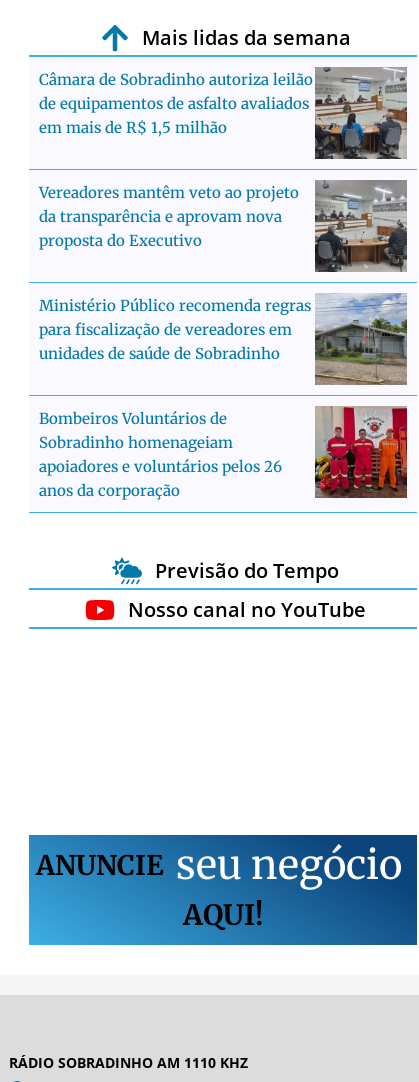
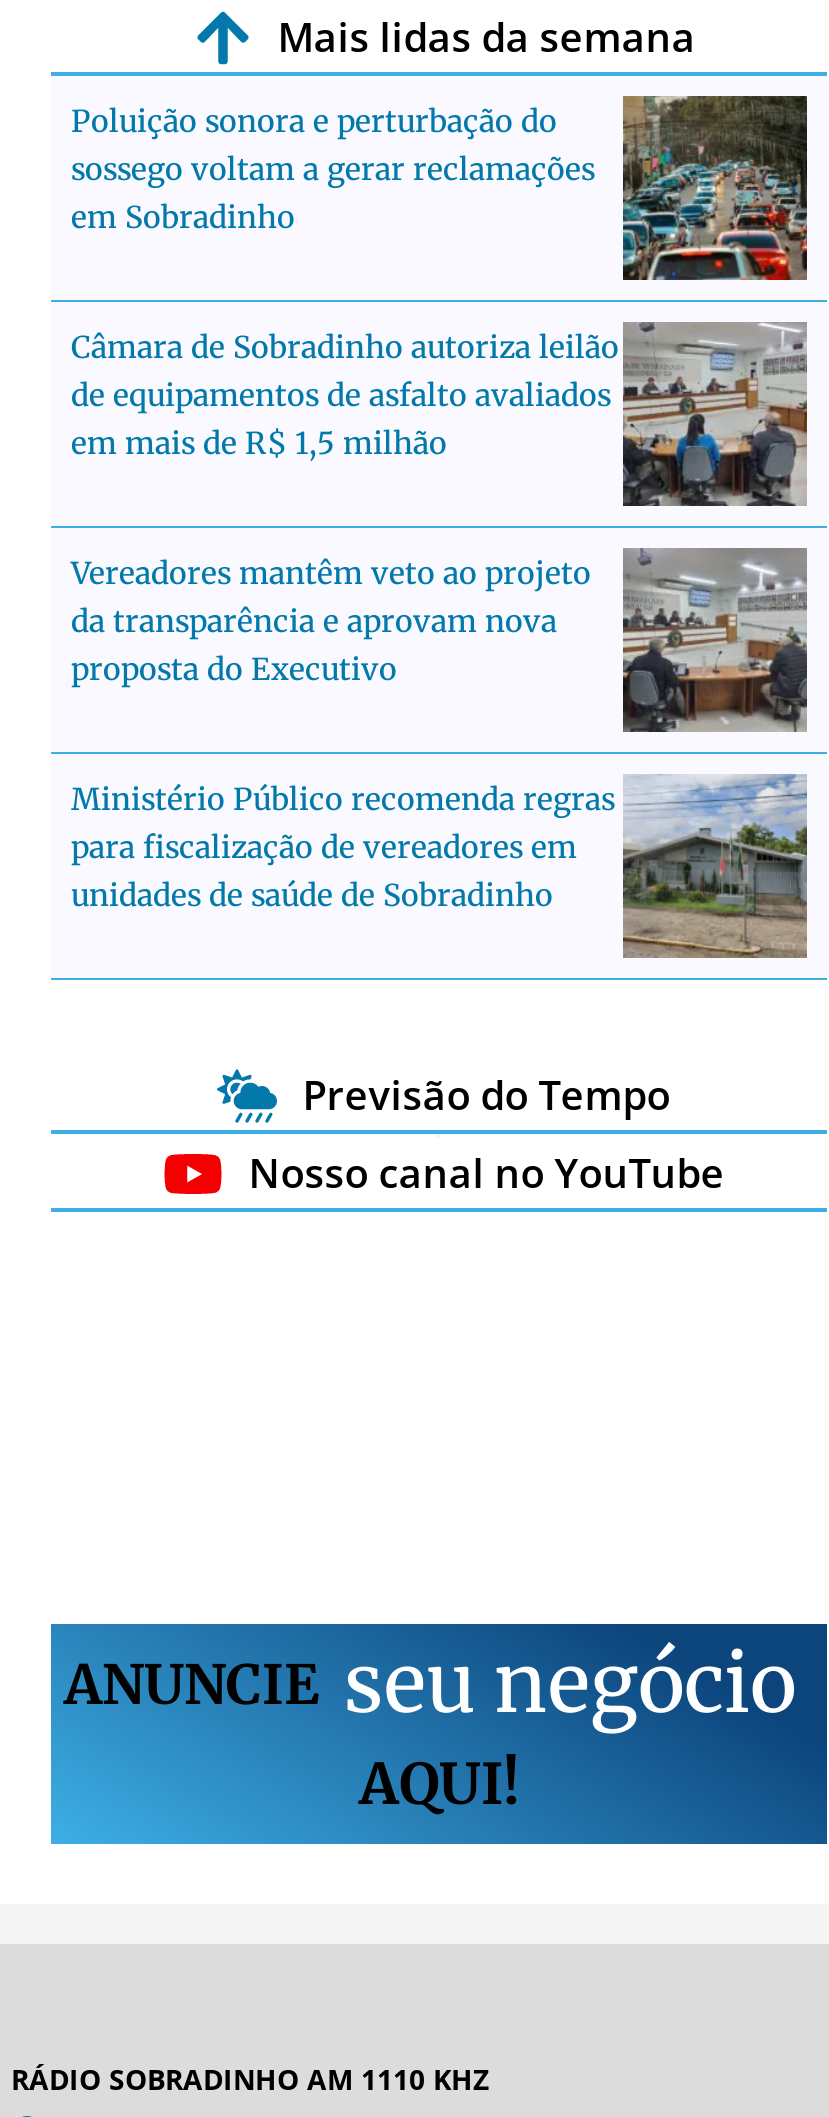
+ [image]
+ Poluição sonora e perturbação do
+ sossego voltam a gerar reclamações
+ em Sobradinho

moved down: [image] | Câmara de Sobradinho autoriza leilão | de equipamentos de asfalto avaliados | ... | para fiscalização de vereadores em | unidades de saúde de Sobradinho

- [image]
- Bombeiros Voluntários de
- Sobradinho homenageiam
- apoiadores e voluntários pelos 26
- anos da corporação
